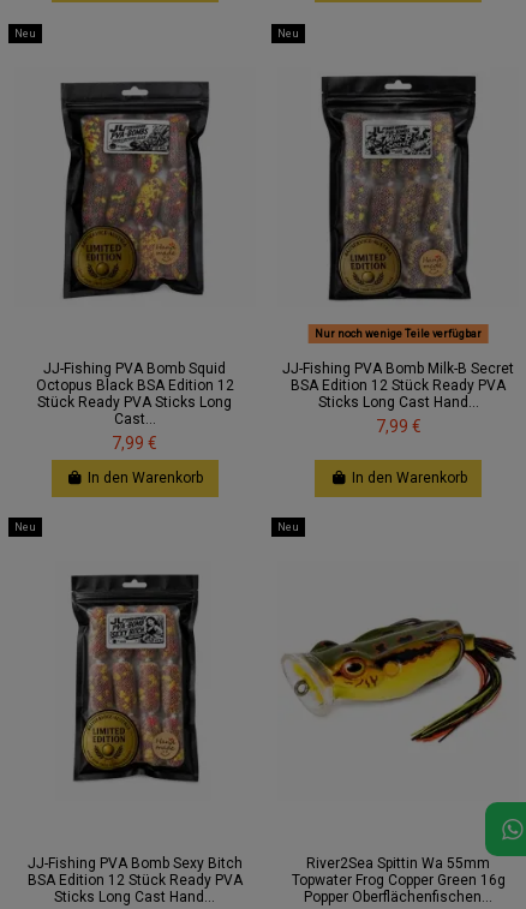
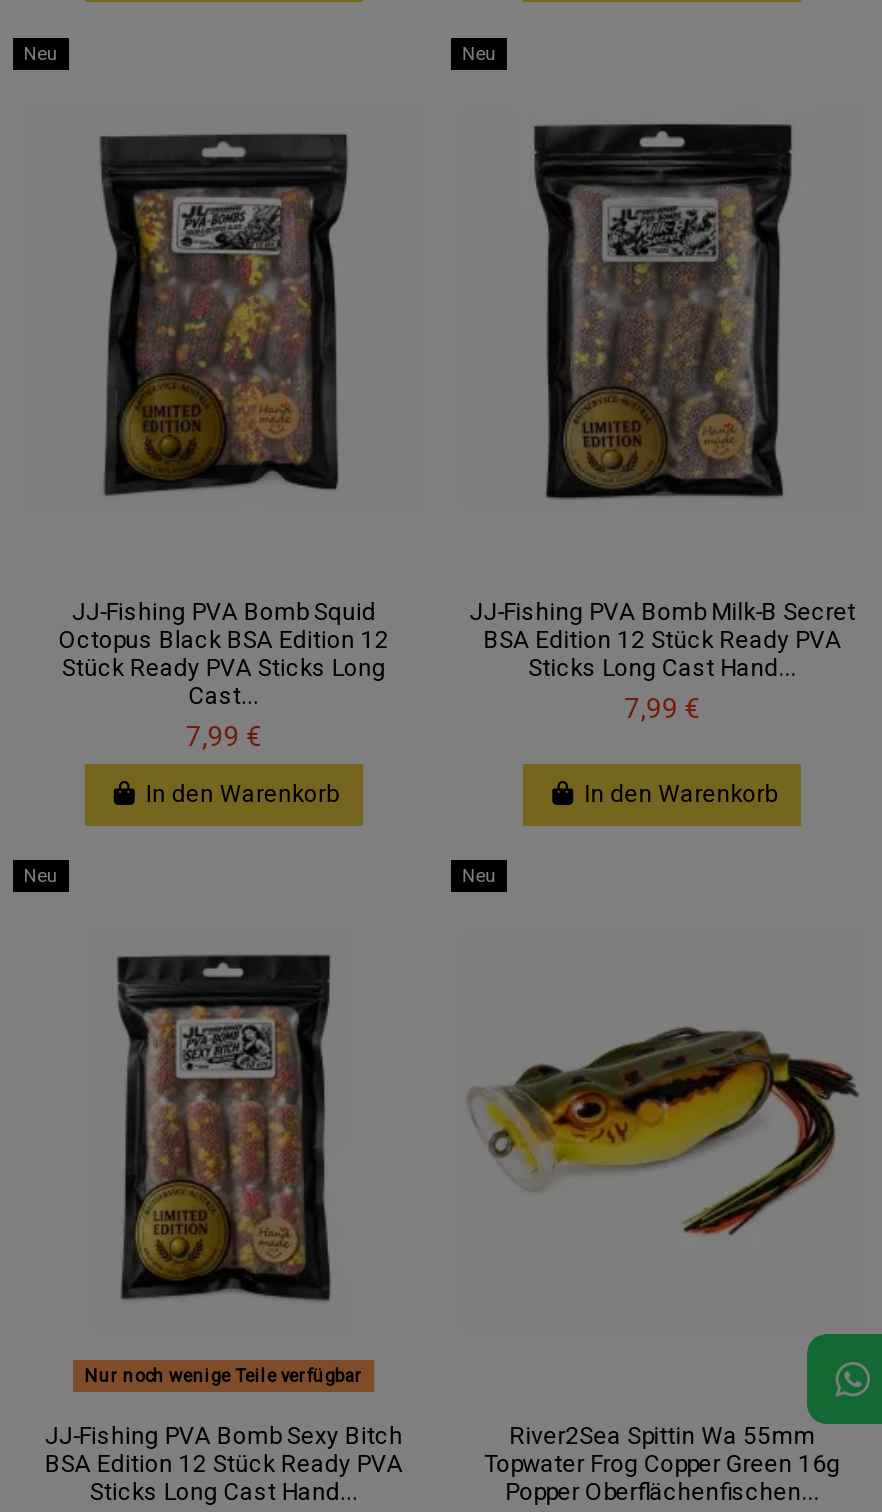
moved down: Nur noch wenige Teile verfügbar
